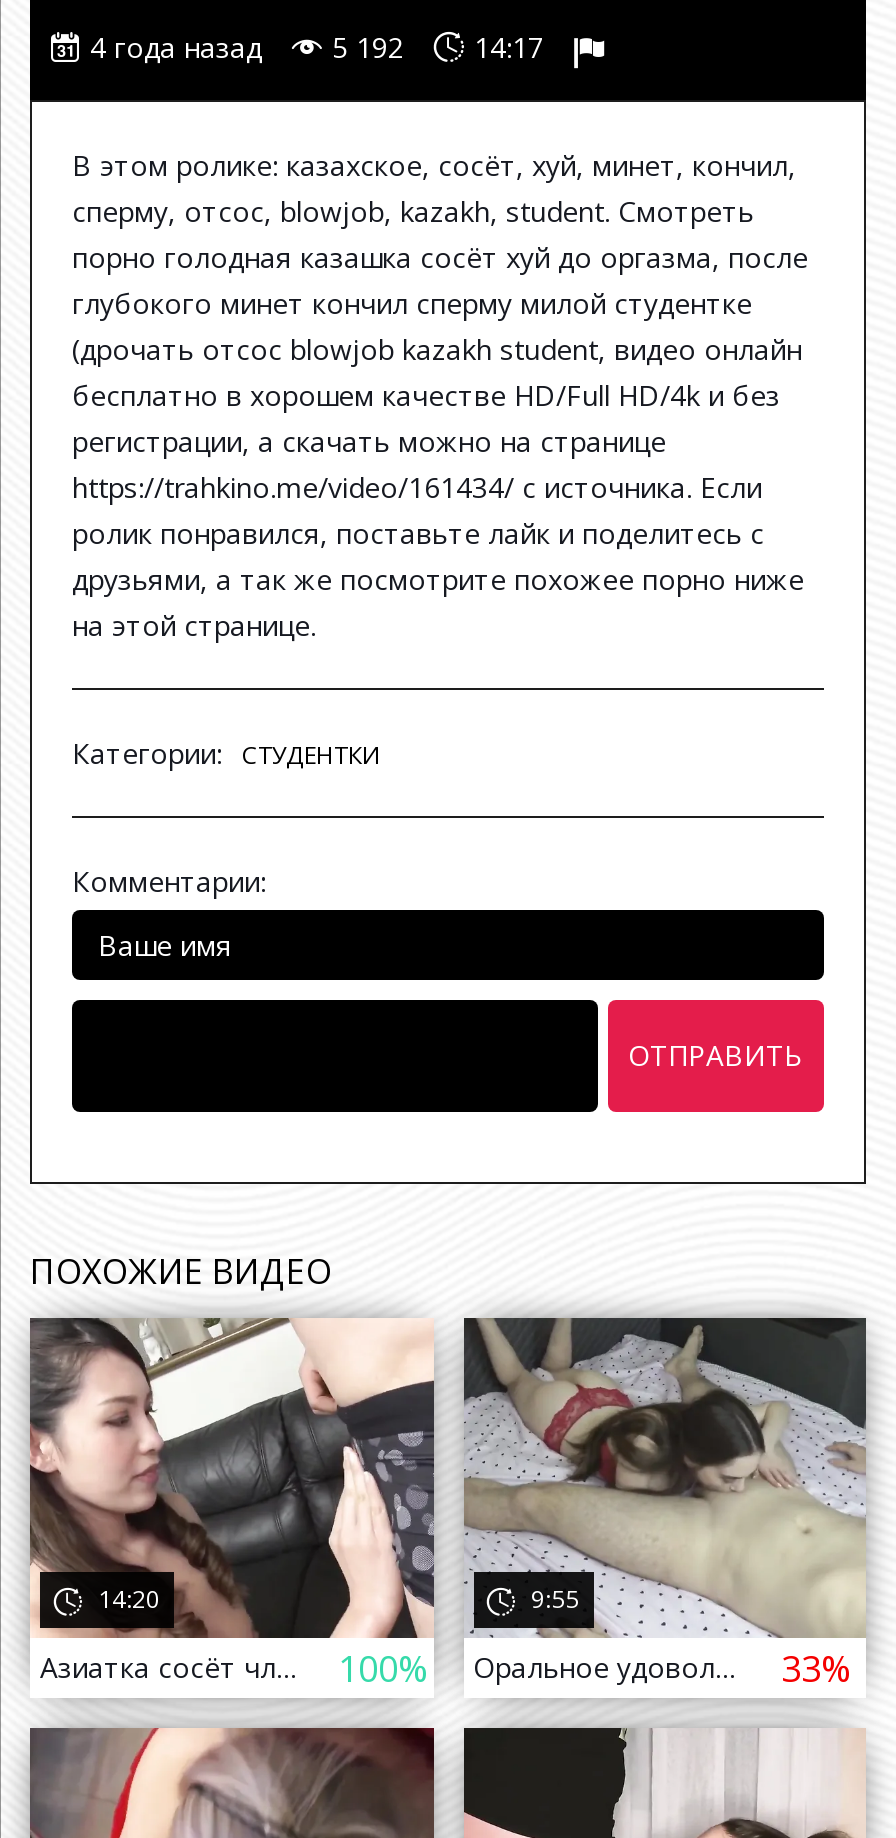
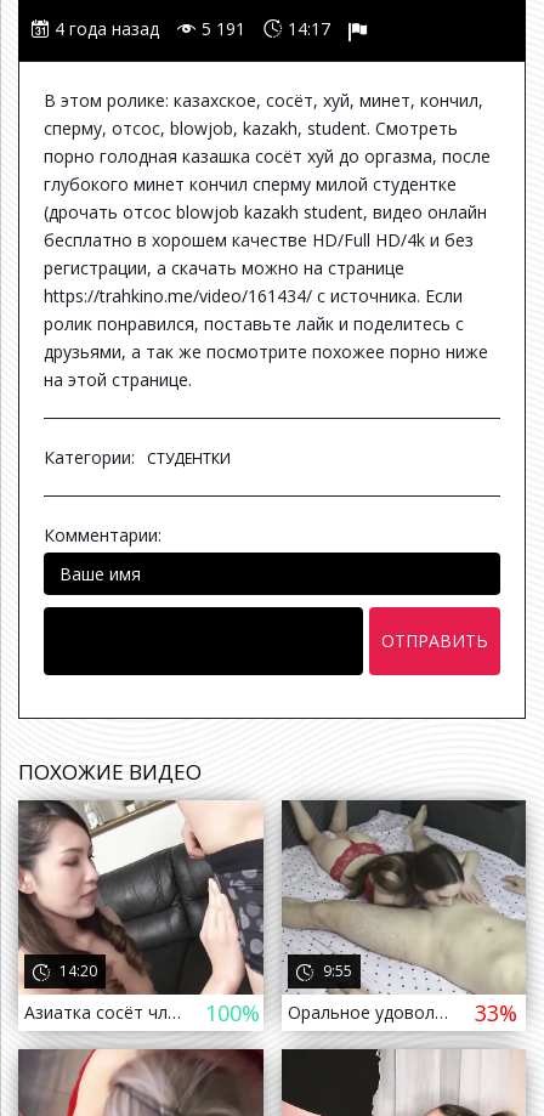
- 4 года назад 5 192 14:17
+ 4 года назад 5 191 14:17
